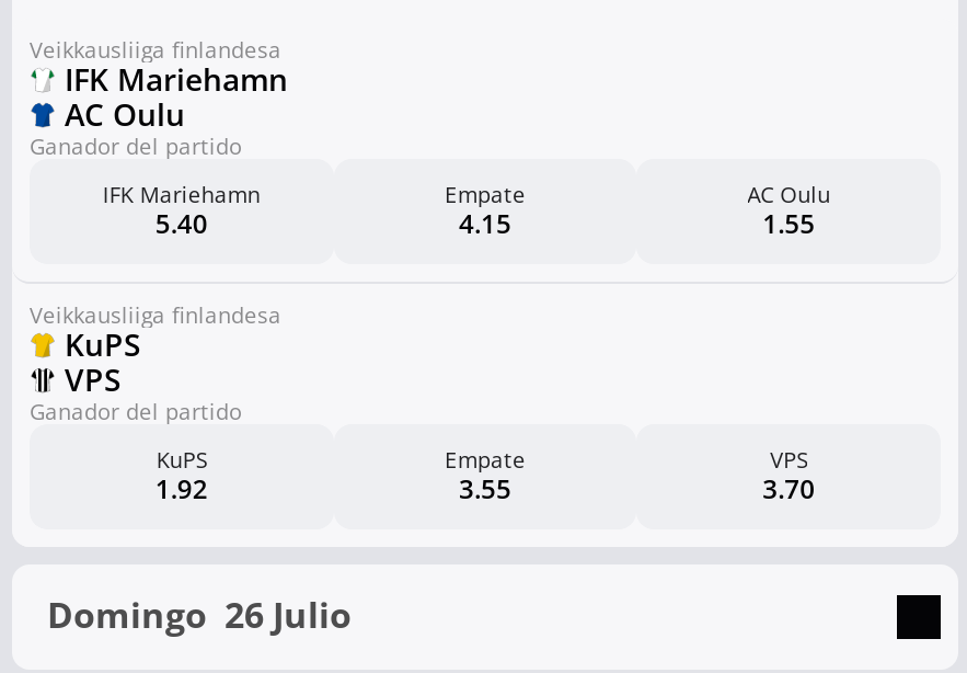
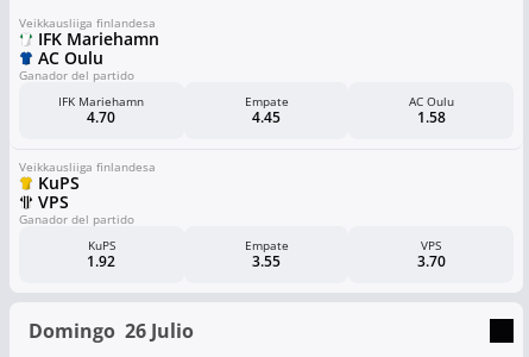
- 5.40
+ 4.70

- 4.15
+ 4.45

- 1.55
+ 1.58
